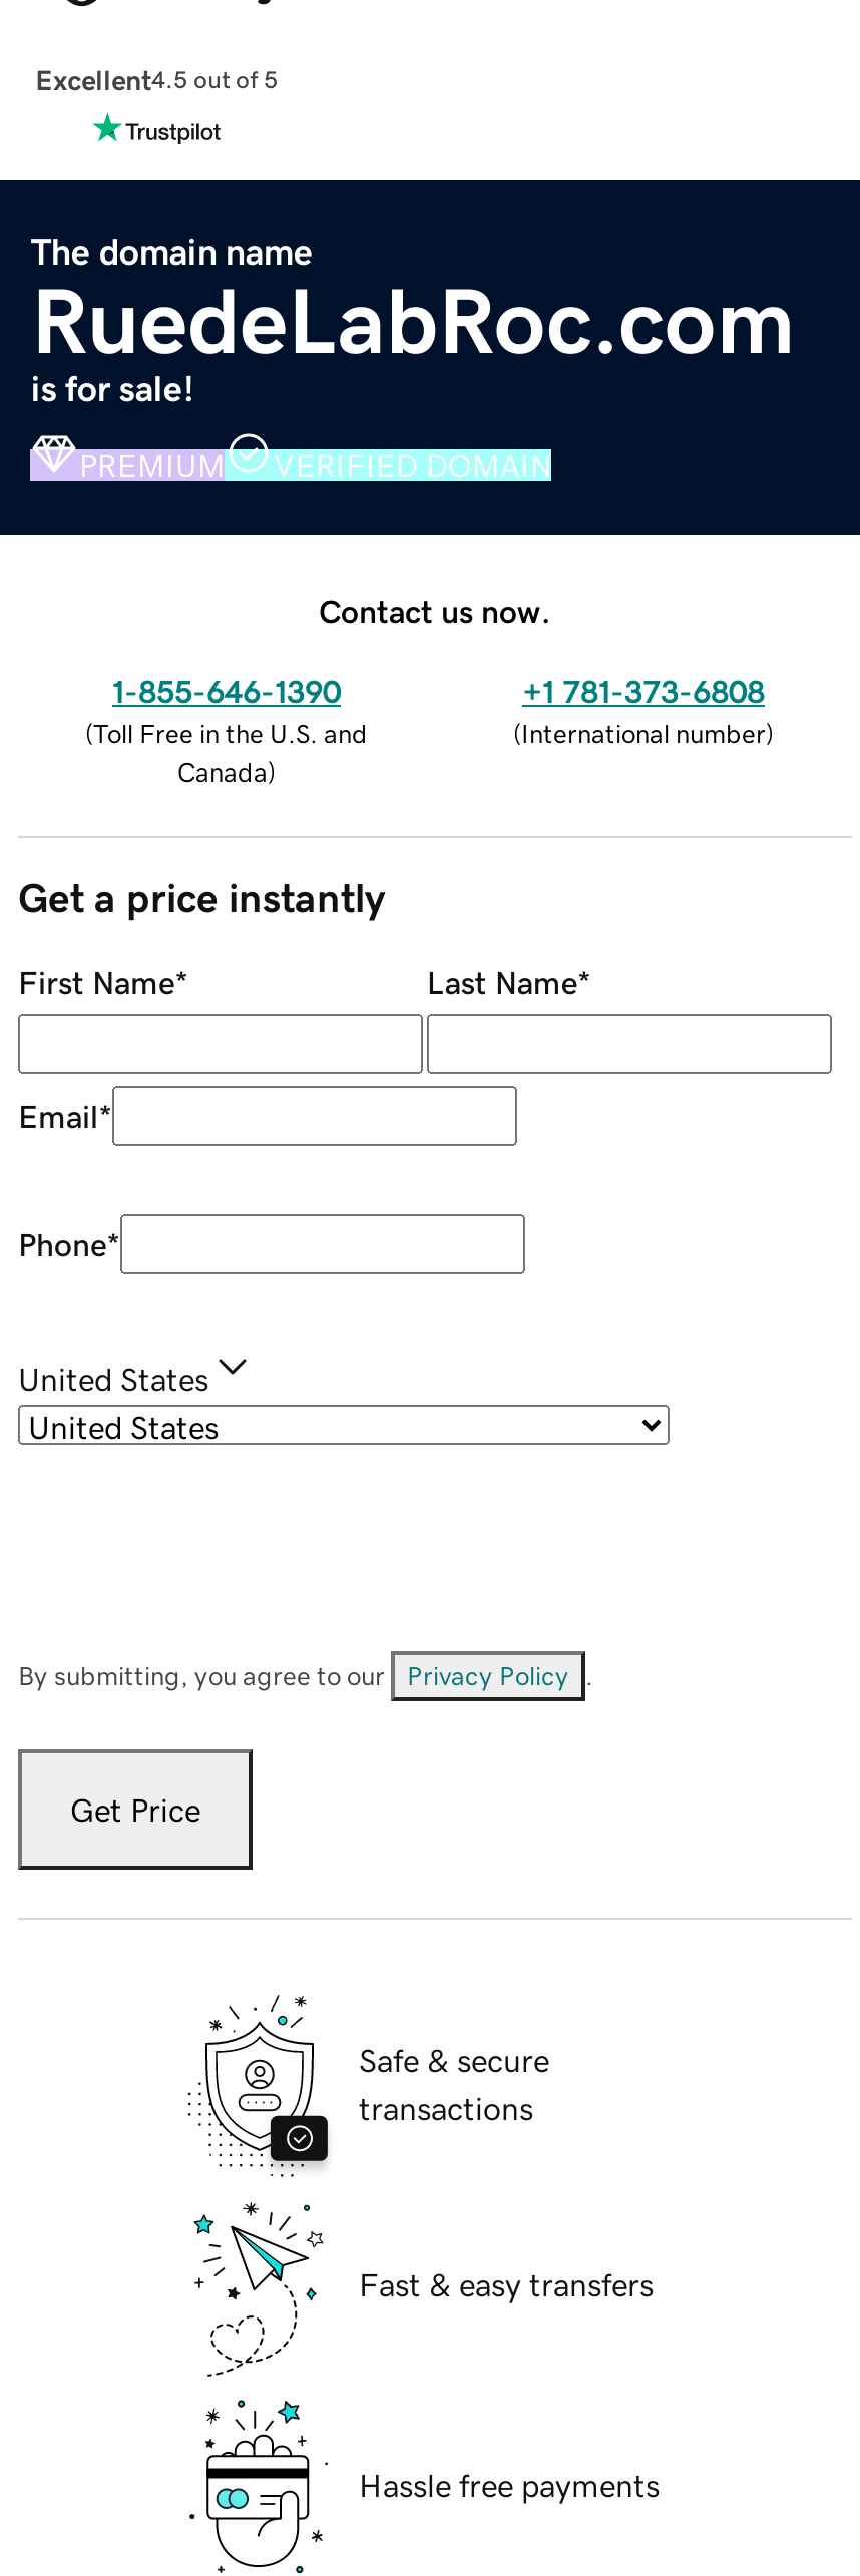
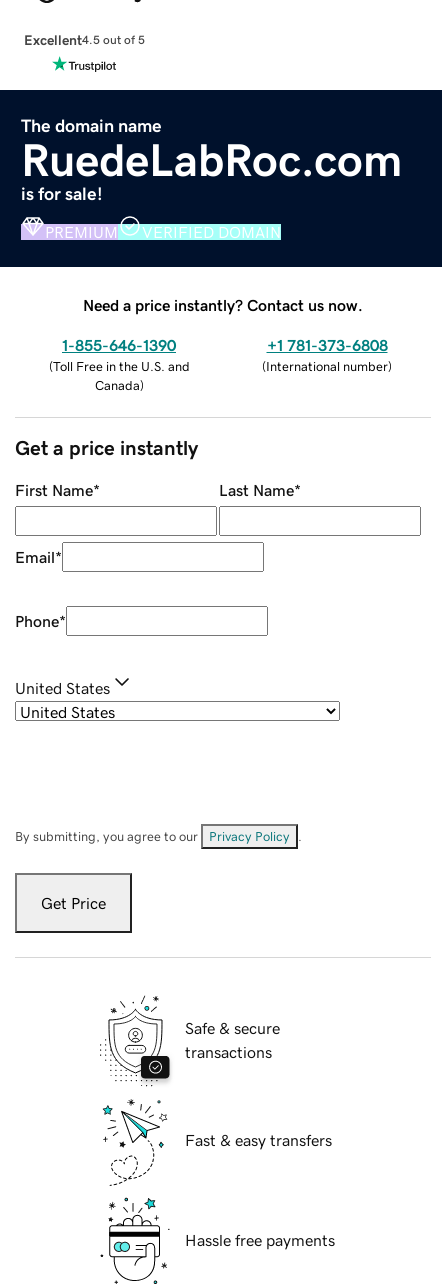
- Contact us now.
+ Need a price instantly? Contact us now.
